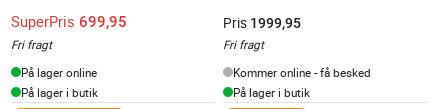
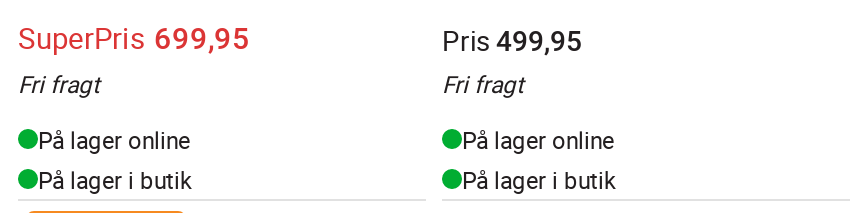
- Pris 1999,95
+ Pris 499,95

- Kommer online - få besked
+ På lager online
